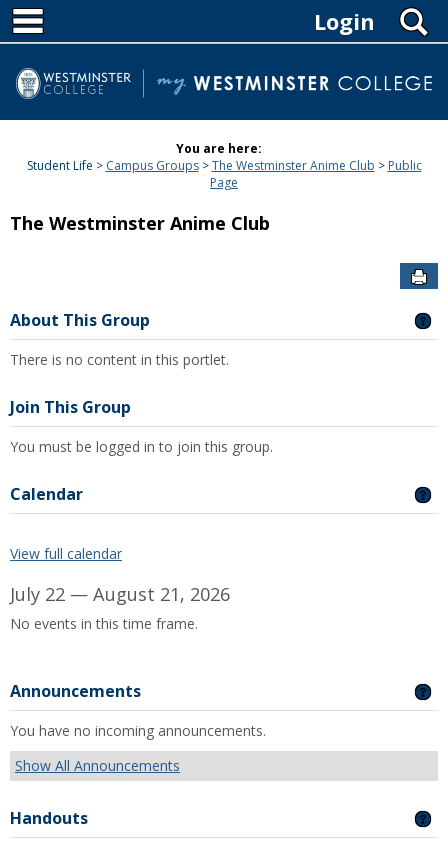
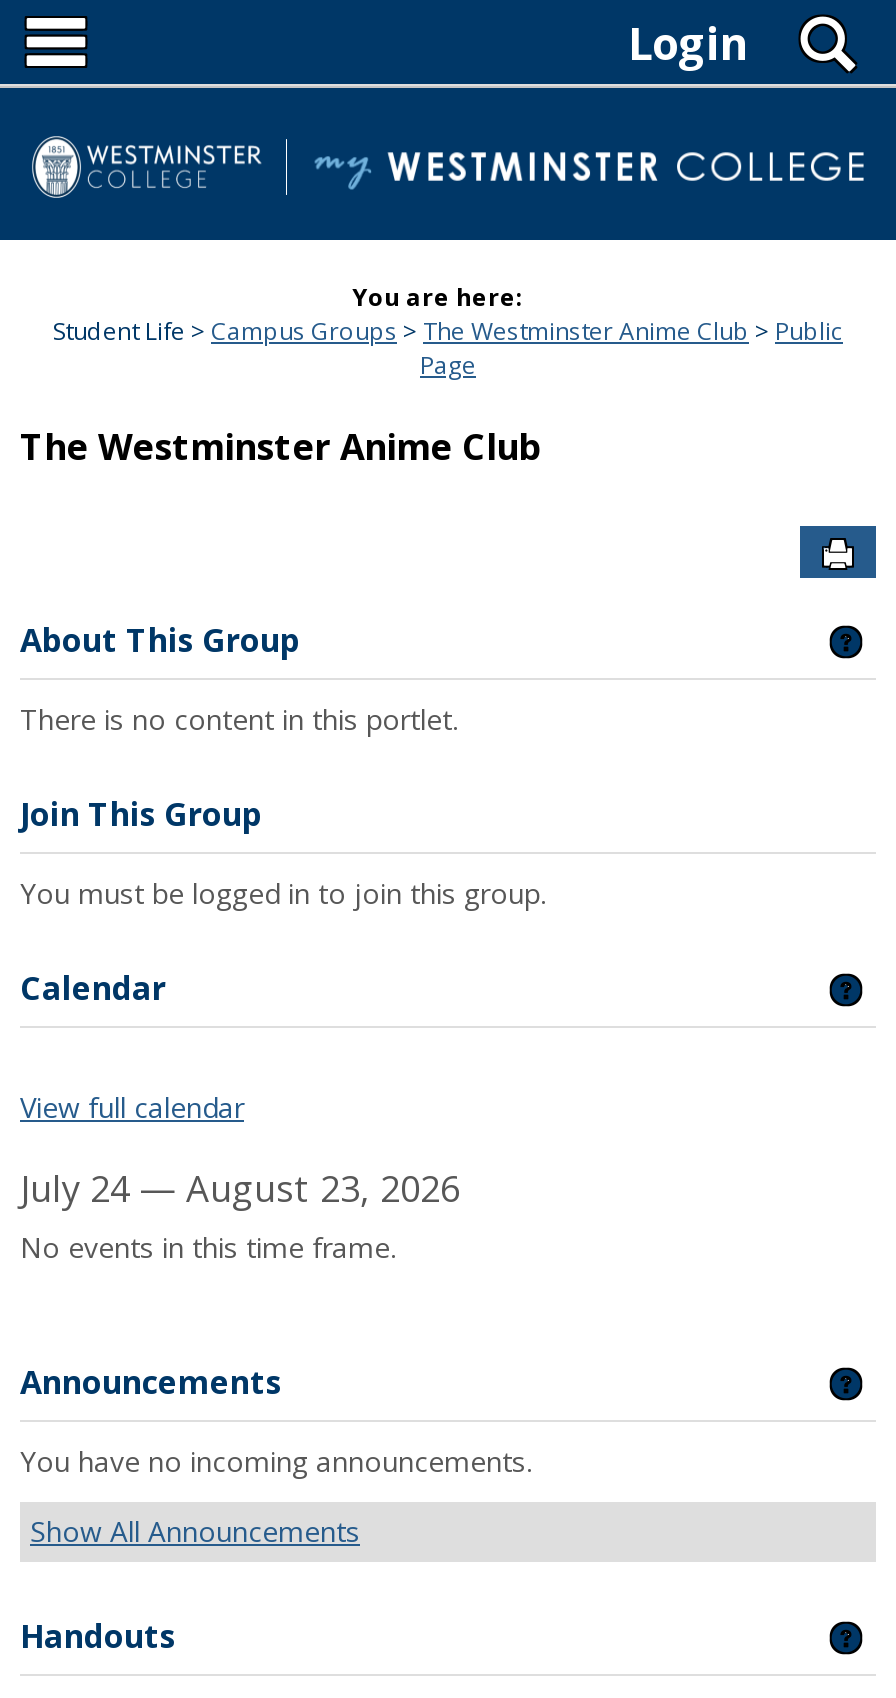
- July 22 — August 21, 2026
+ July 24 — August 23, 2026
